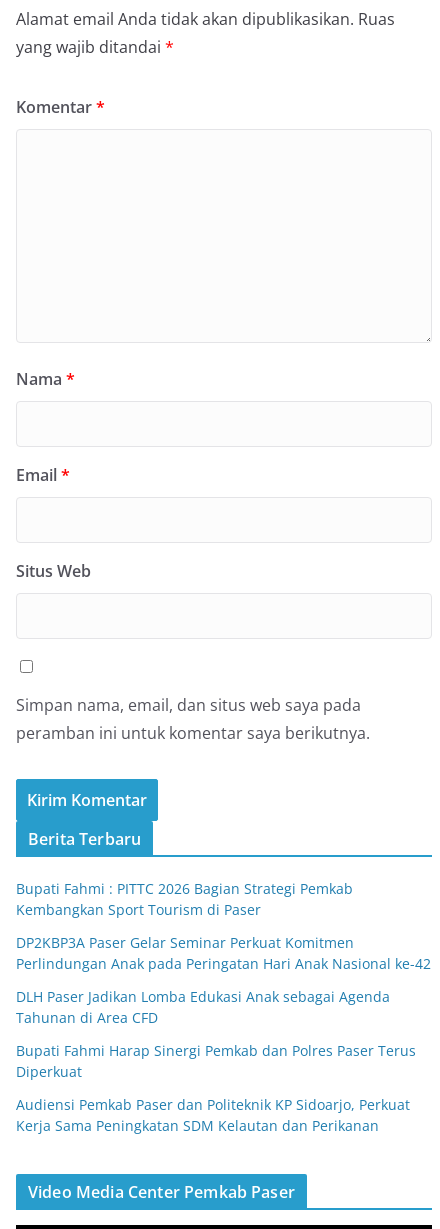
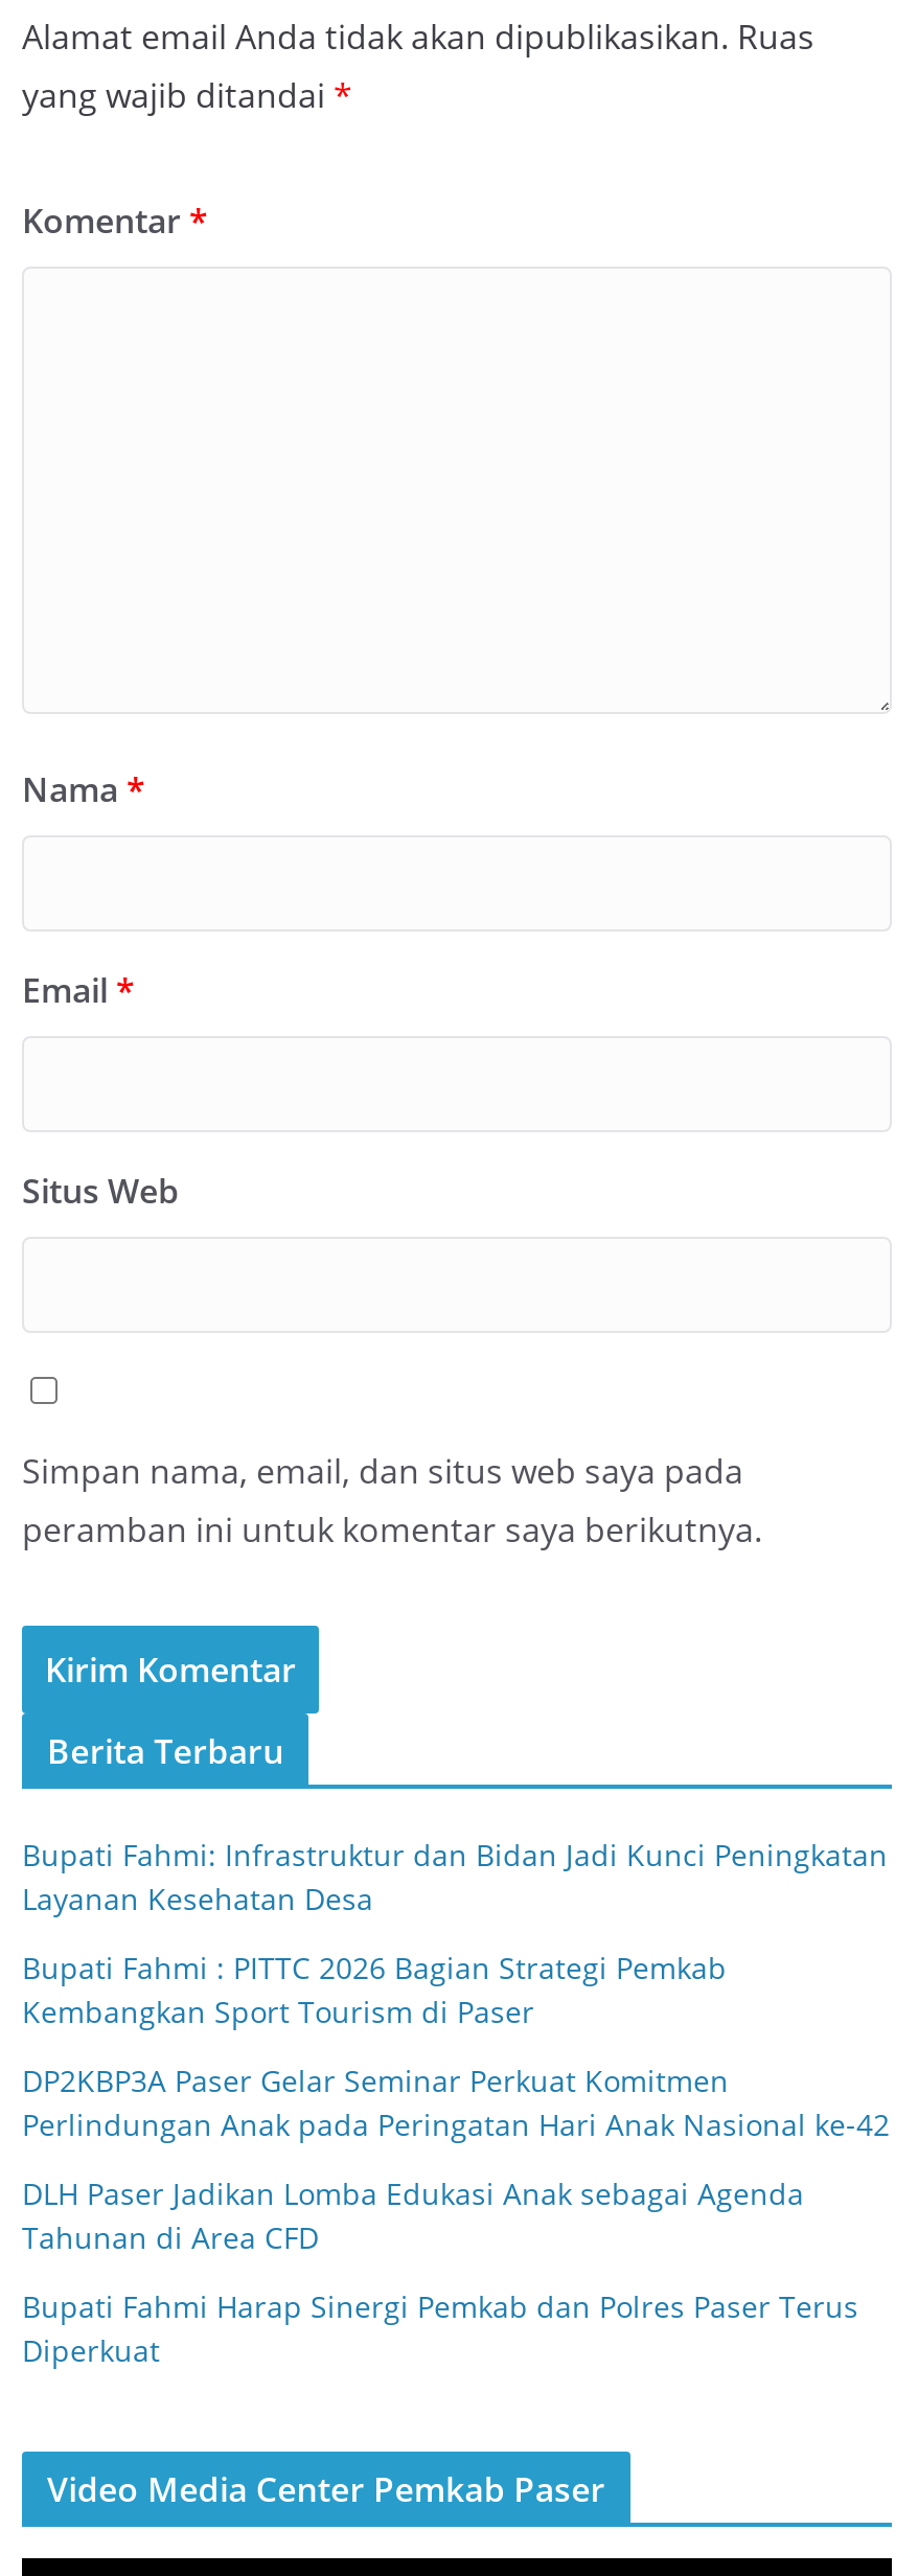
+ Bupati Fahmi: Infrastruktur dan Bidan Jadi Kunci Peningkatan
+ Layanan Kesehatan Desa

moved down: Bupati Fahmi : PITTC 2026 Bagian Strategi Pemkab | Kembangkan Sport Tourism di Paser | DP2KBP3A Paser Gelar Seminar Perkuat Komitmen | Perlindungan Anak pada Peringatan Hari Anak Nasional ke-42 | DLH Paser Jadikan Lomba Edukasi Anak sebagai Agenda | Tahunan di Area CFD | Bupati Fahmi Harap Sinergi Pemkab dan Polres Paser Terus | Diperkuat

- Audiensi Pemkab Paser dan Politeknik KP Sidoarjo, Perkuat
- Kerja Sama Peningkatan SDM Kelautan dan Perikanan
